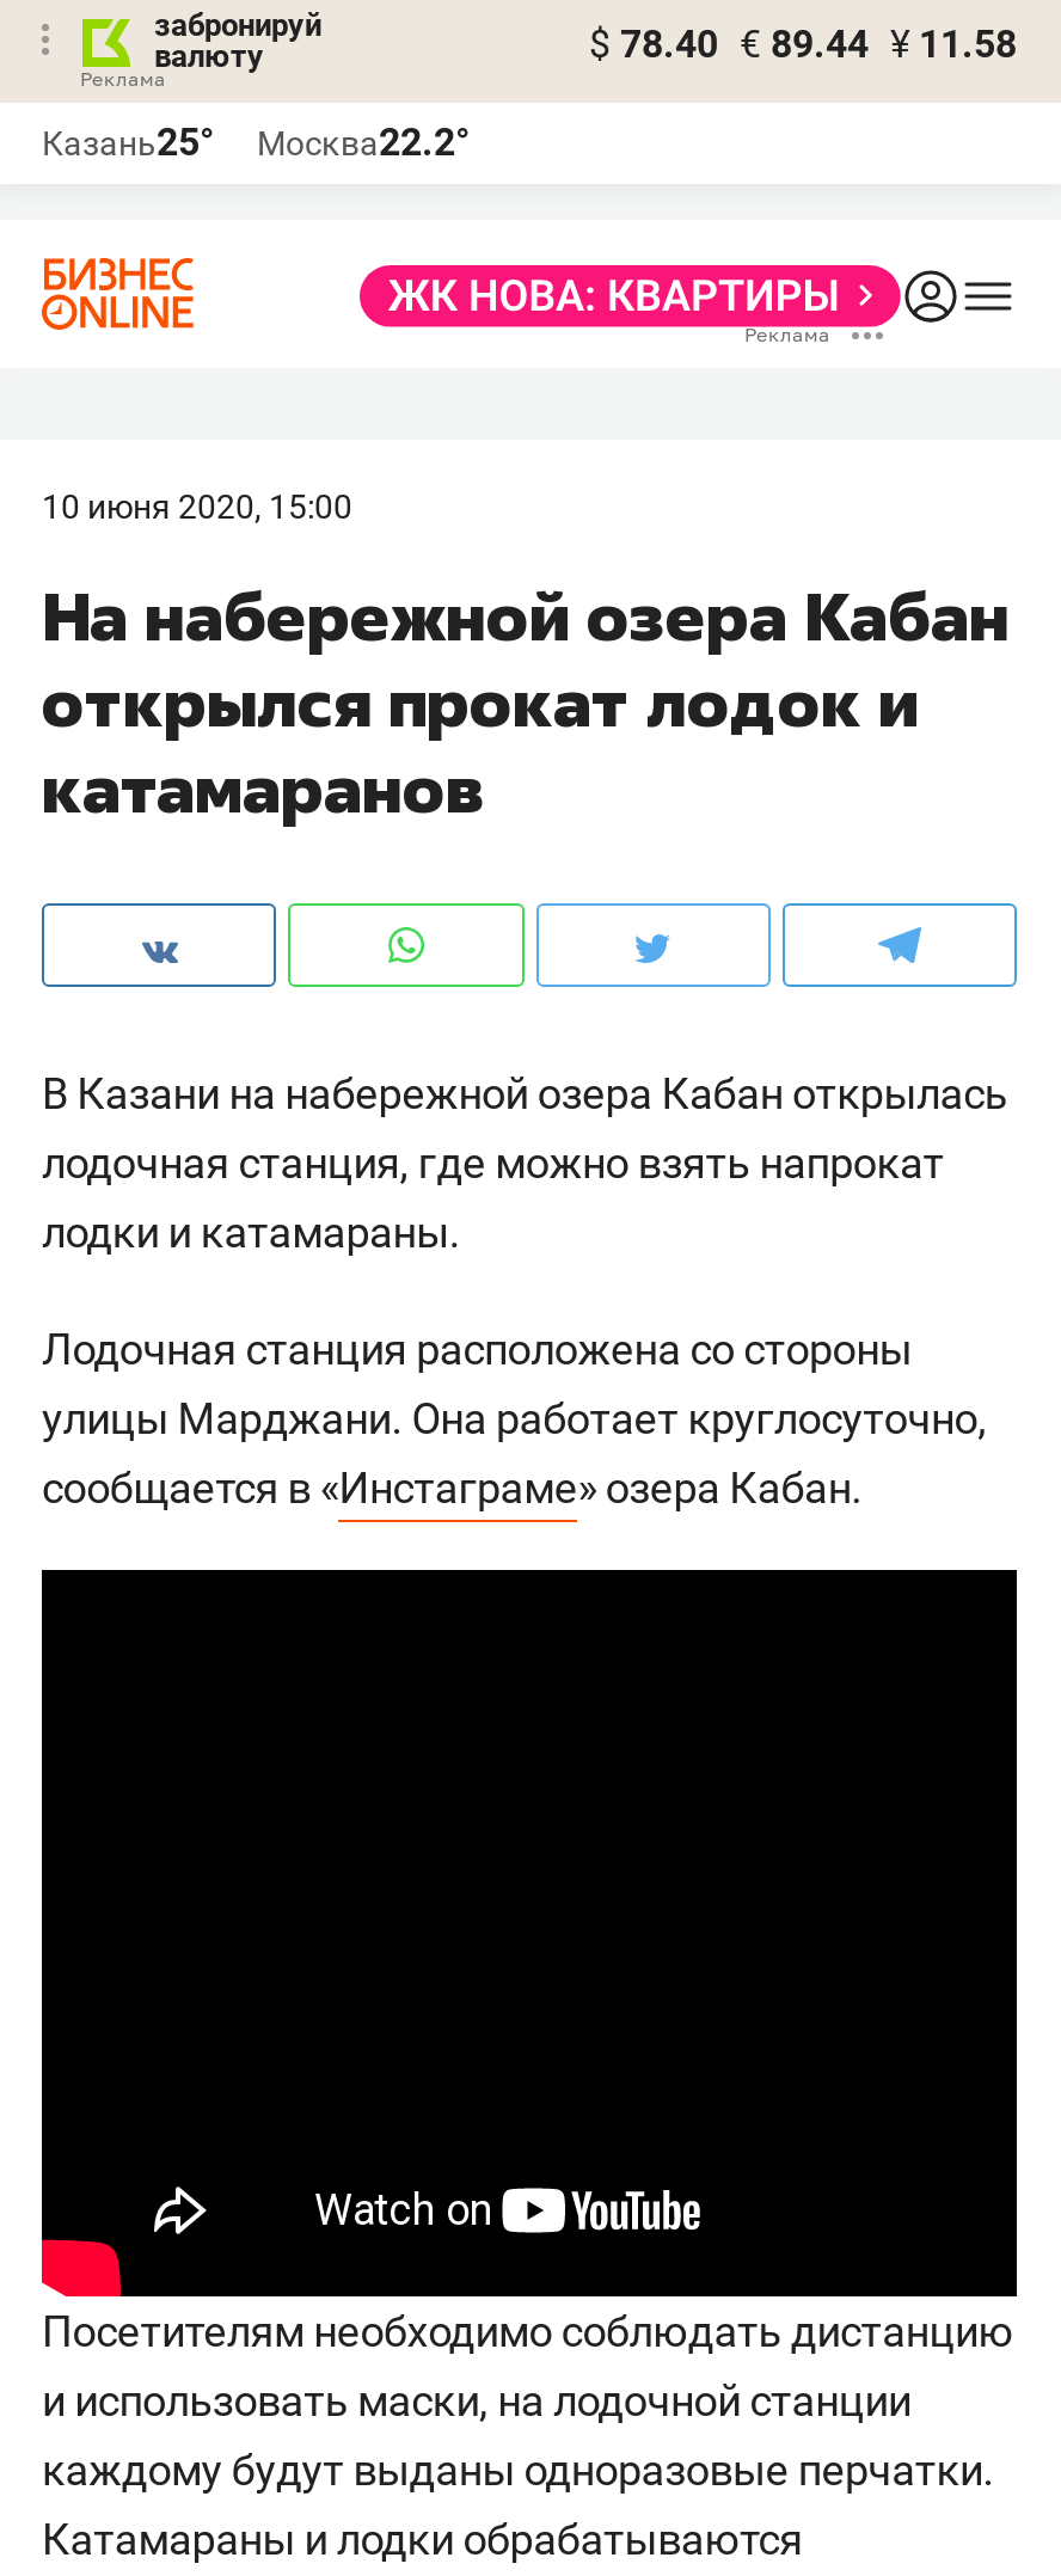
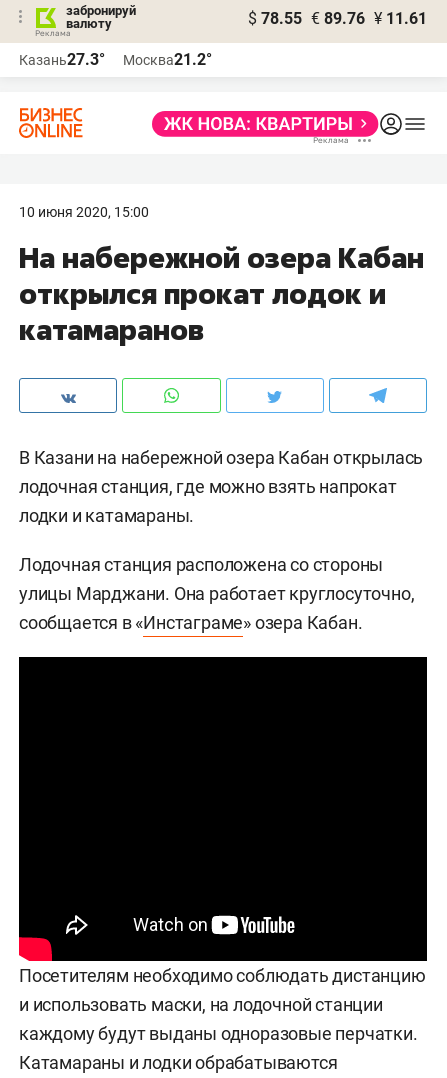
- $ 78.40 € 89.44 ¥ 11.58
+ $ 78.55 € 89.76 ¥ 11.61

- Казань25°
+ Казань27.3°

- Москва22.2°
+ Москва21.2°
